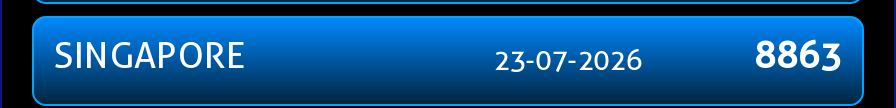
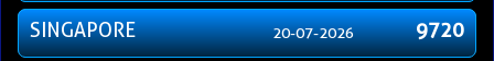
- 23-07-2026
+ 20-07-2026

- 8863
+ 9720
